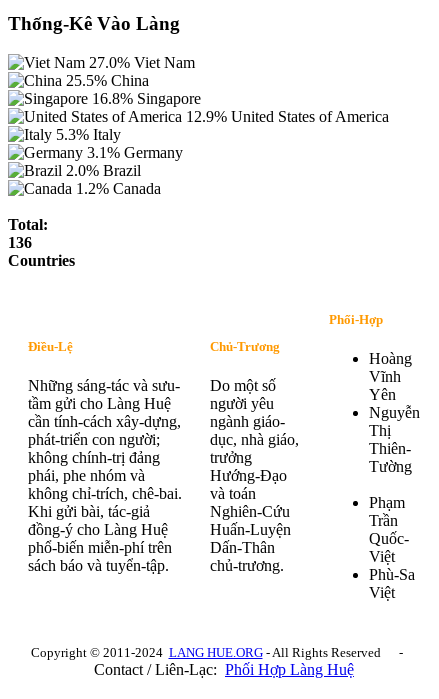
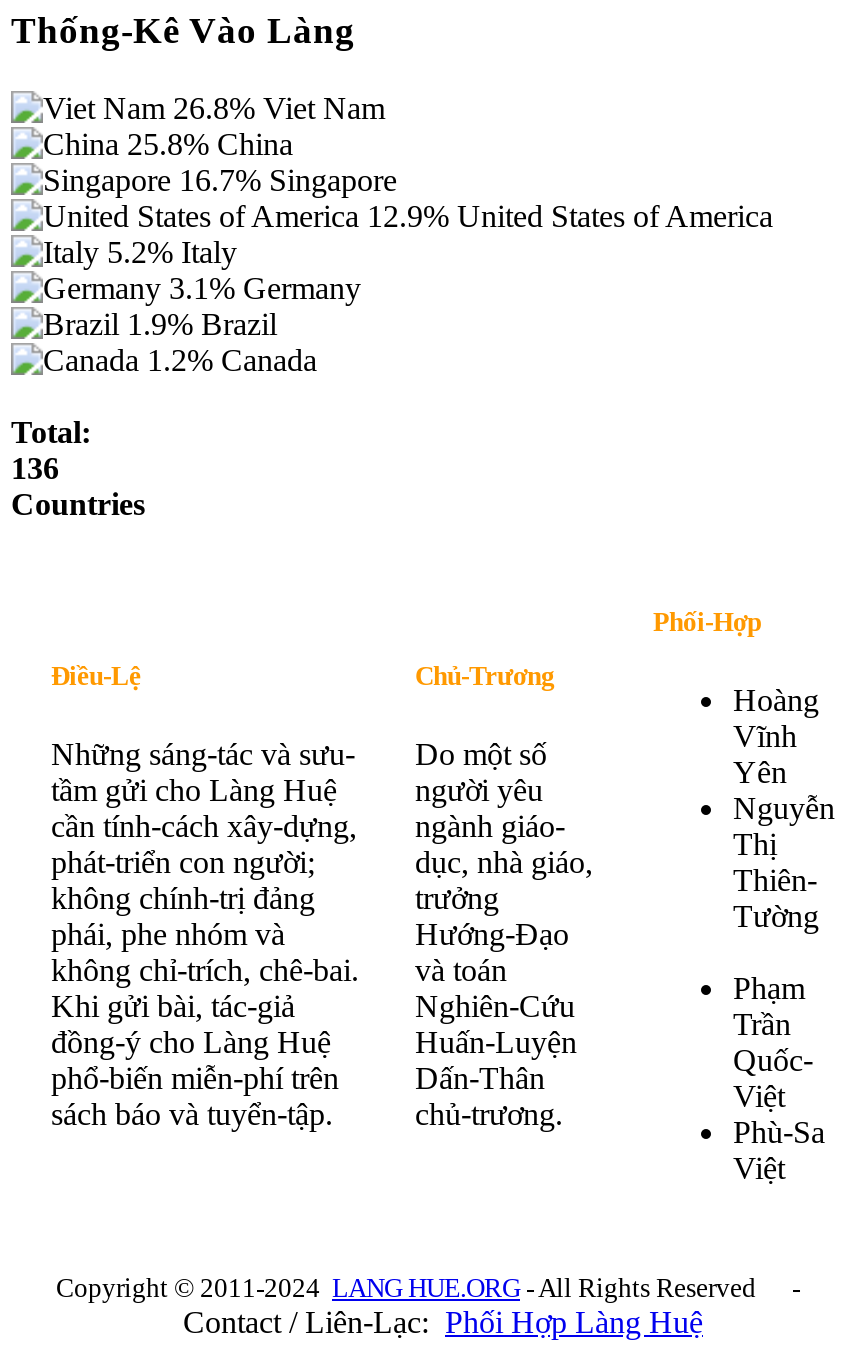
- 27.0% Viet Nam
+ 26.8% Viet Nam

- 25.5% China
+ 25.8% China

- 16.8% Singapore
+ 16.7% Singapore

- 5.3% Italy
+ 5.2% Italy

- 2.0% Brazil
+ 1.9% Brazil
